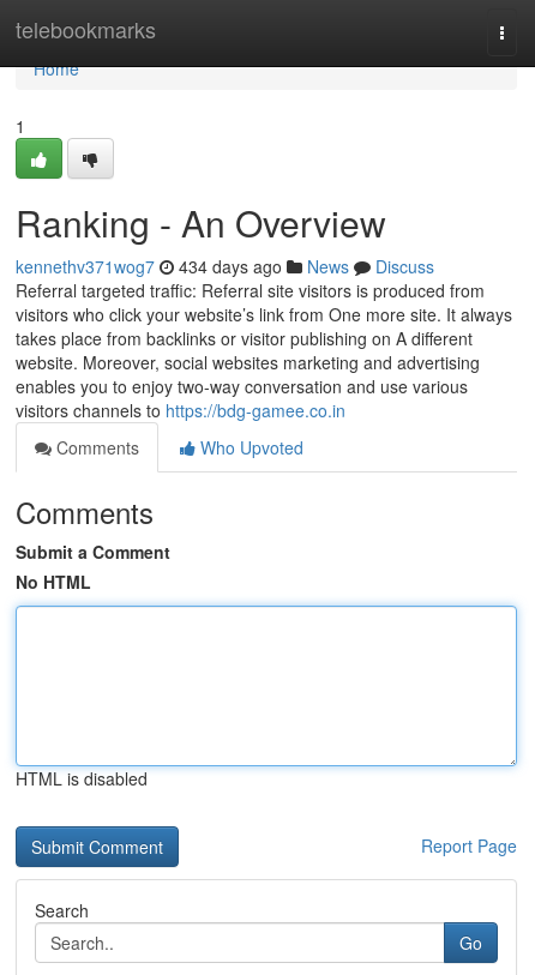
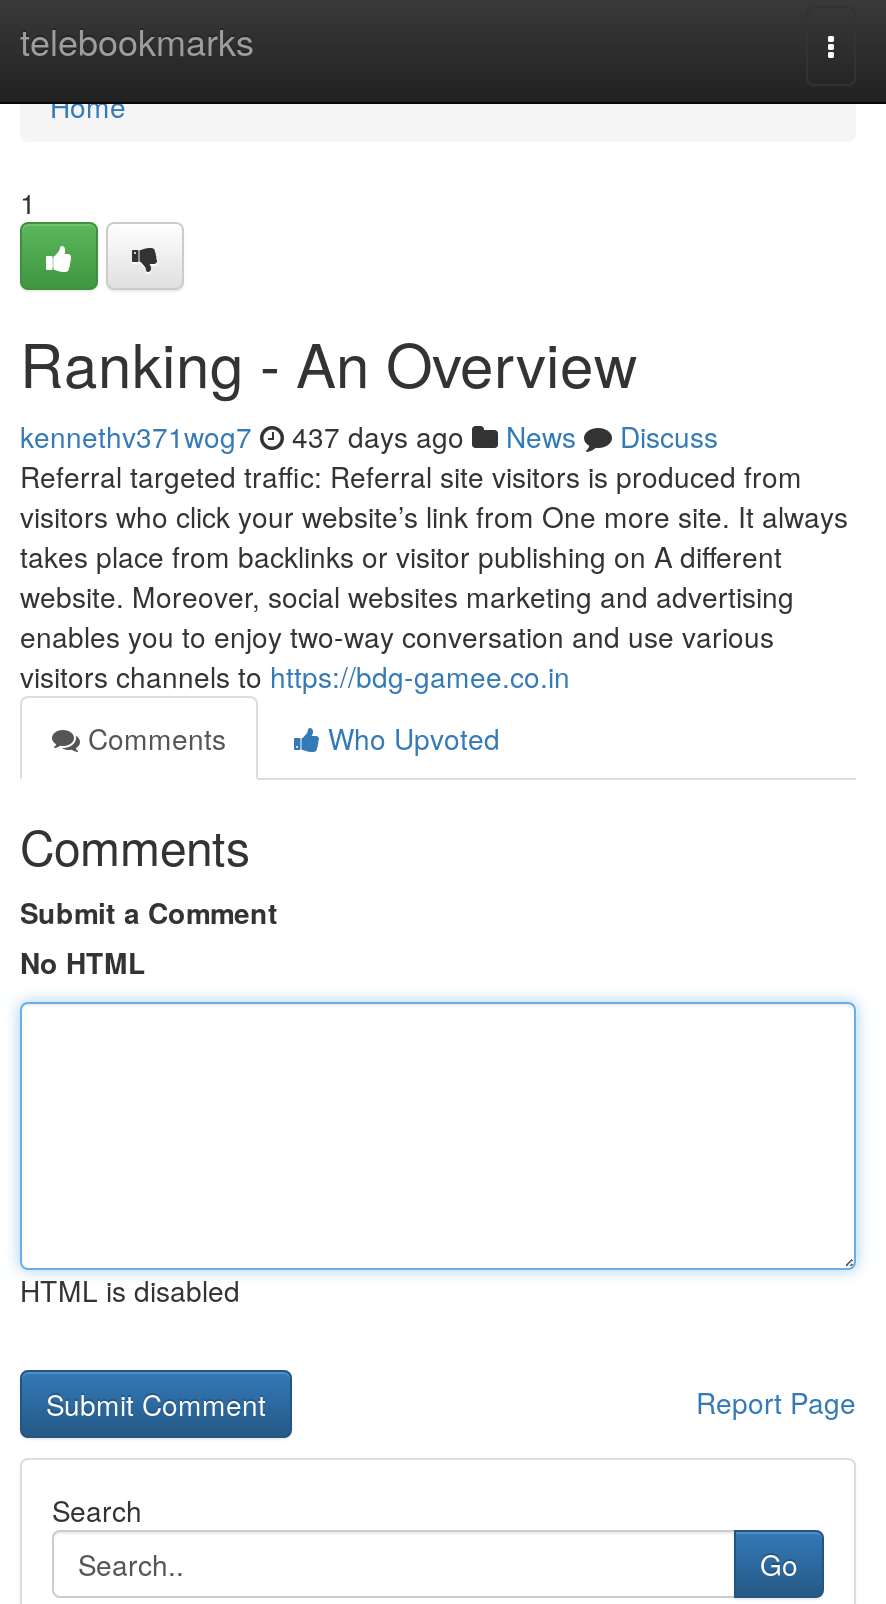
- kennethv371wog7 434 days ago News Discuss
+ kennethv371wog7 437 days ago News Discuss
